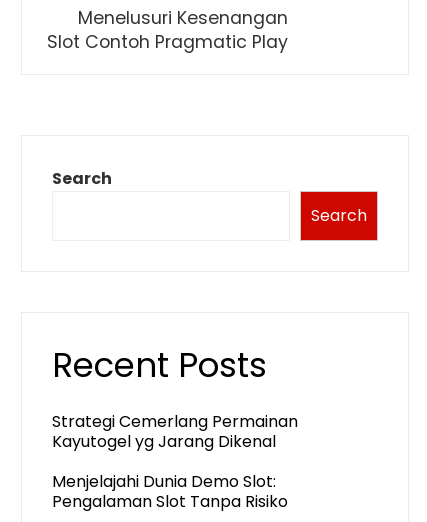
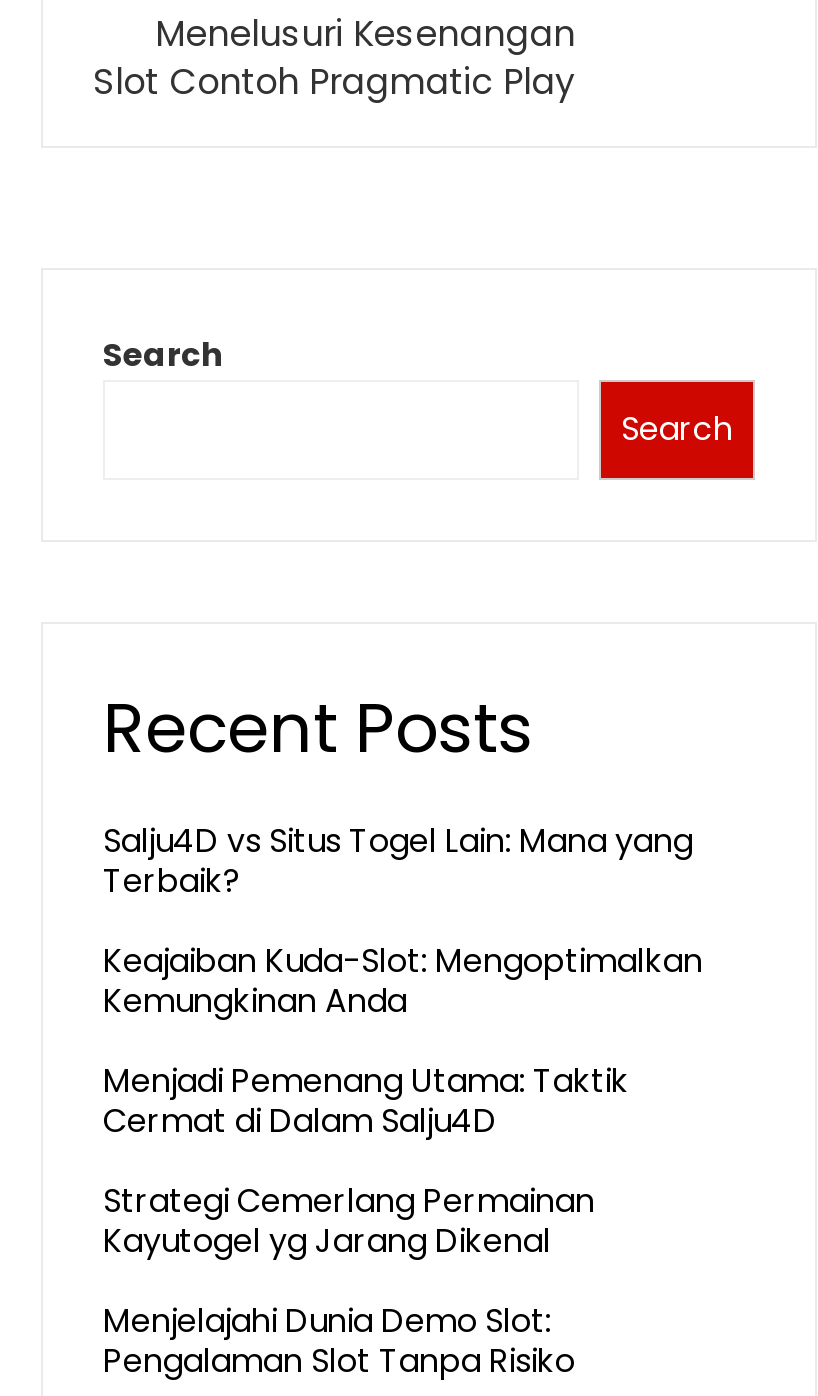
+ Salju4D vs Situs Togel Lain: Mana yang
+ Terbaik?
+ Keajaiban Kuda-Slot: Mengoptimalkan
+ Kemungkinan Anda
+ Menjadi Pemenang Utama: Taktik
+ Cermat di Dalam Salju4D
